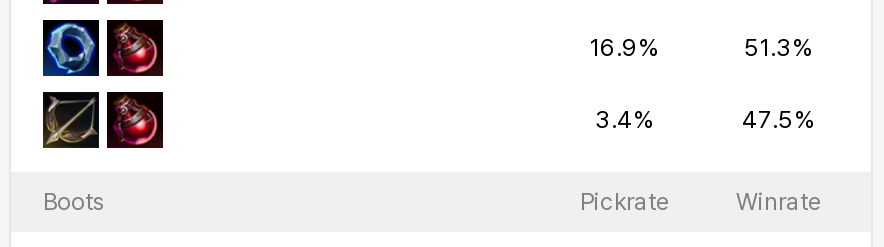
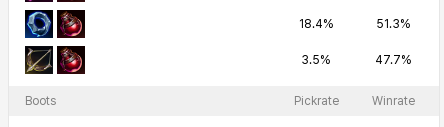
- 16.9%
+ 18.4%

- 3.4%
+ 3.5%

- 47.5%
+ 47.7%
